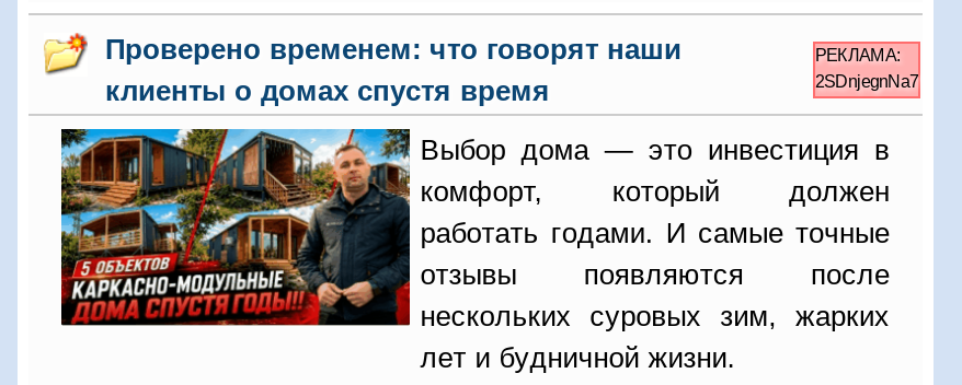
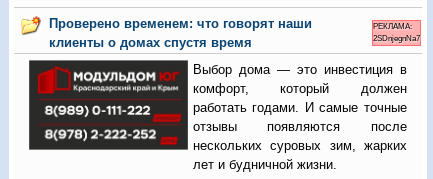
- [image]
+ [image]
